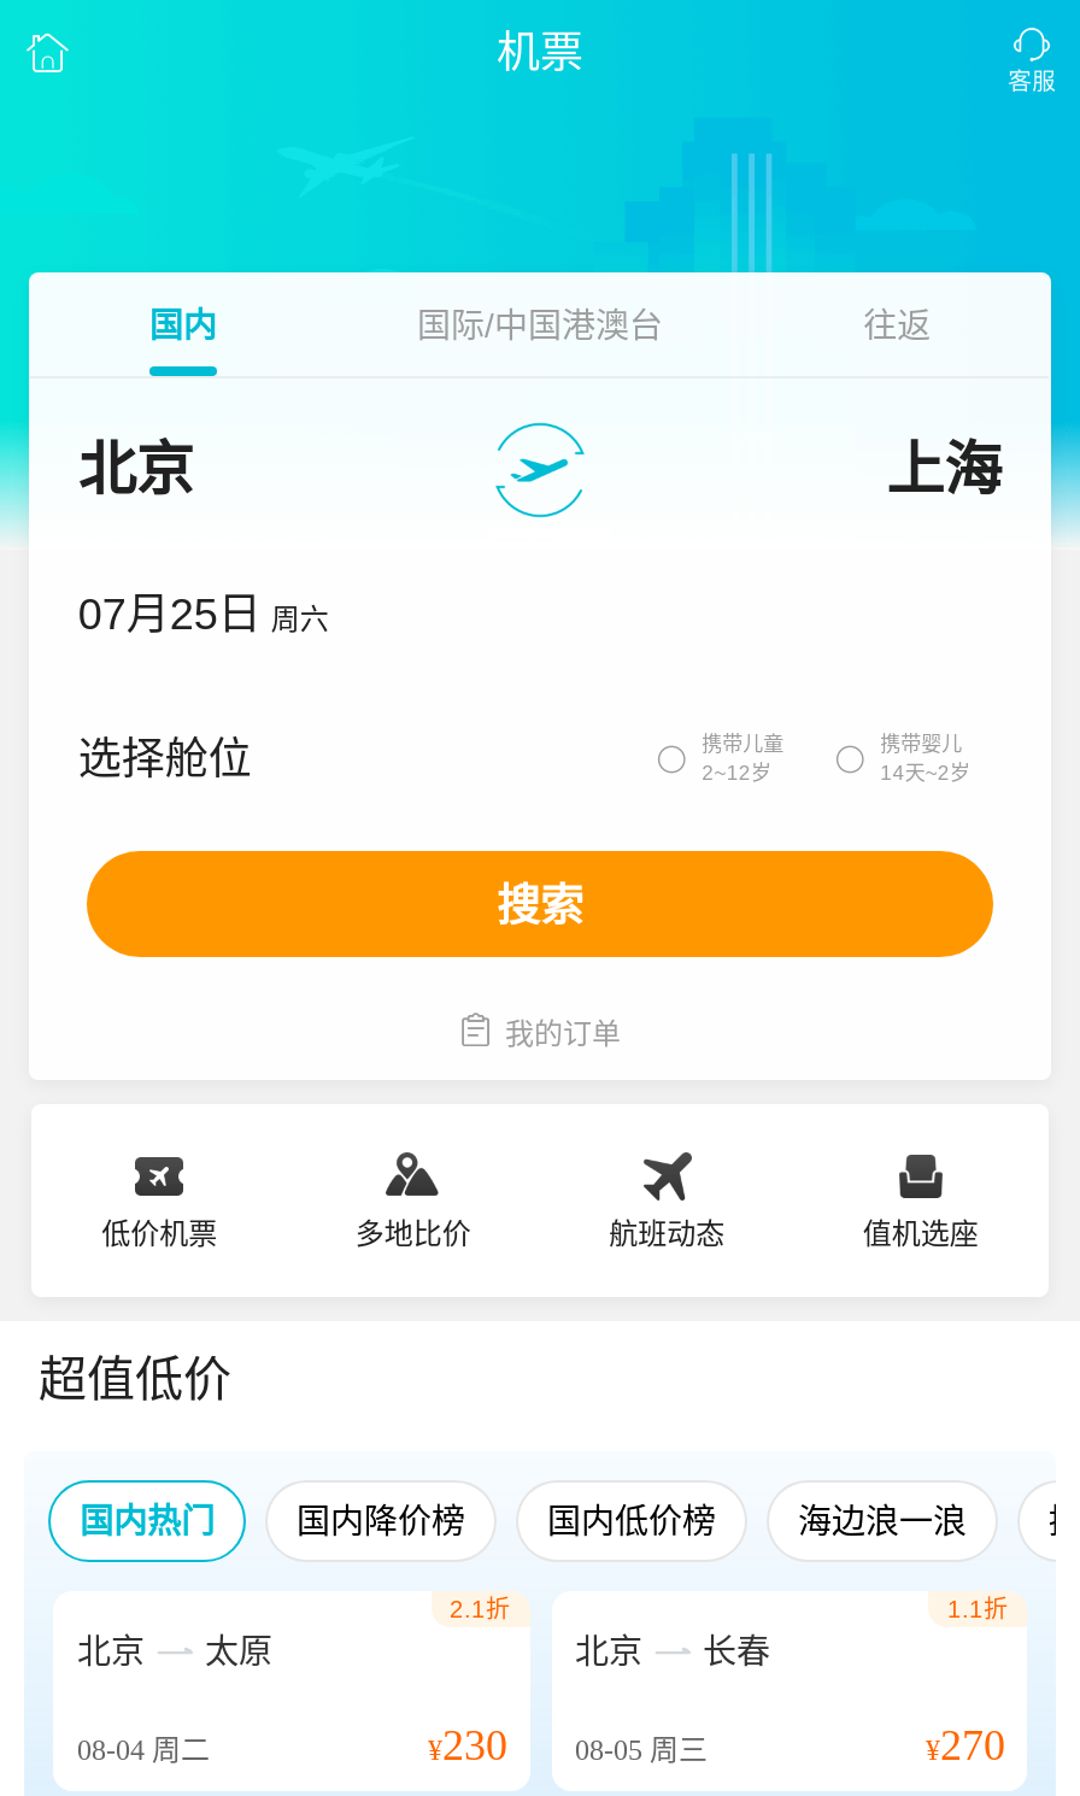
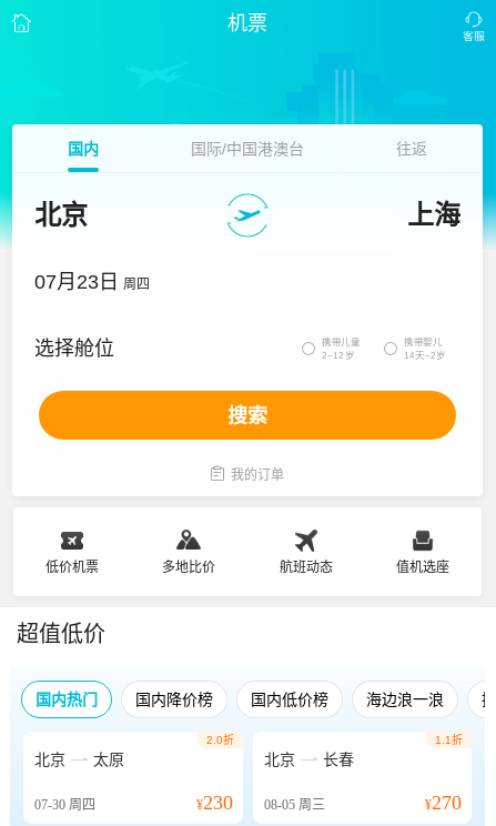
- 07月25日 周六
+ 07月23日 周四

- 2.1折
+ 2.0折

- 08-04周二
+ 07-30周四
